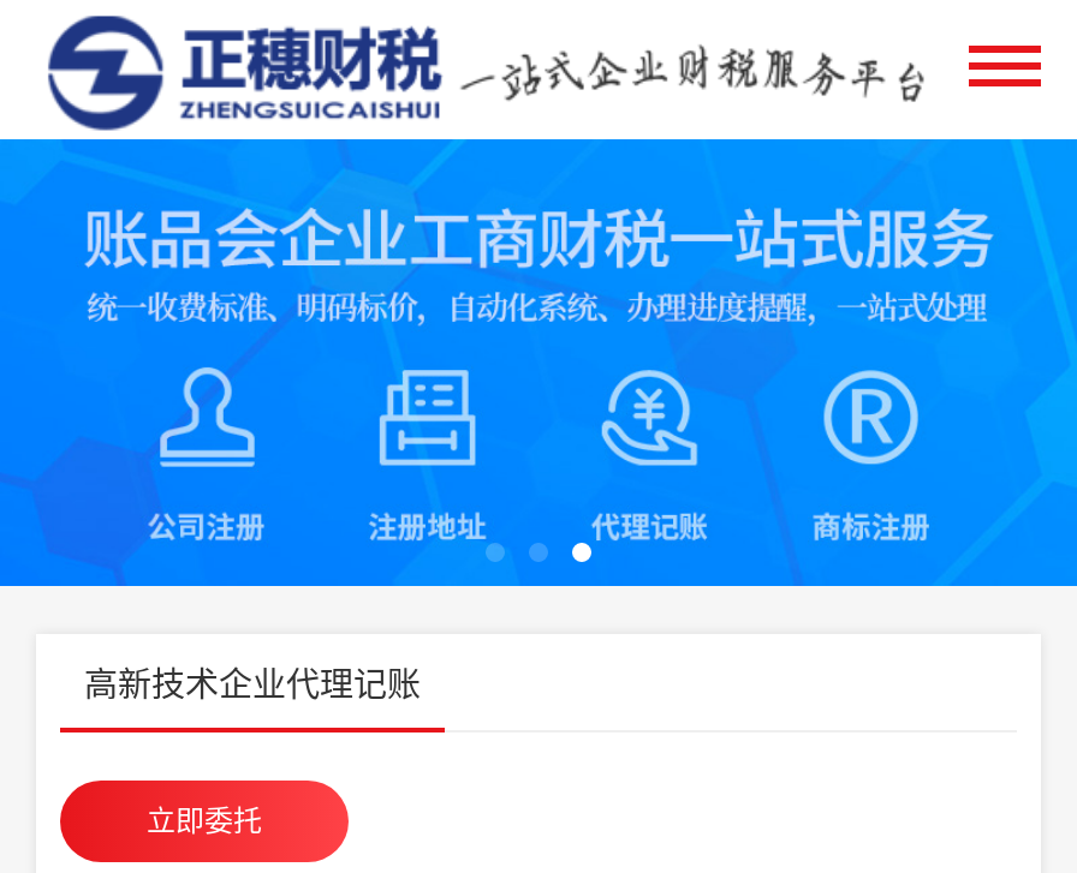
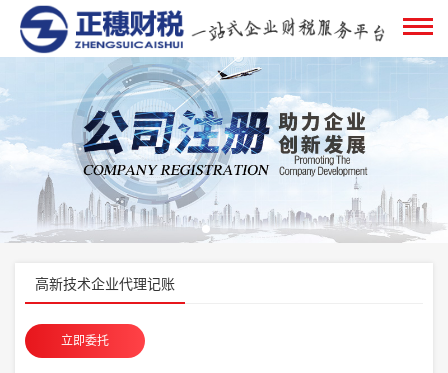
- [image]
+ [image]
